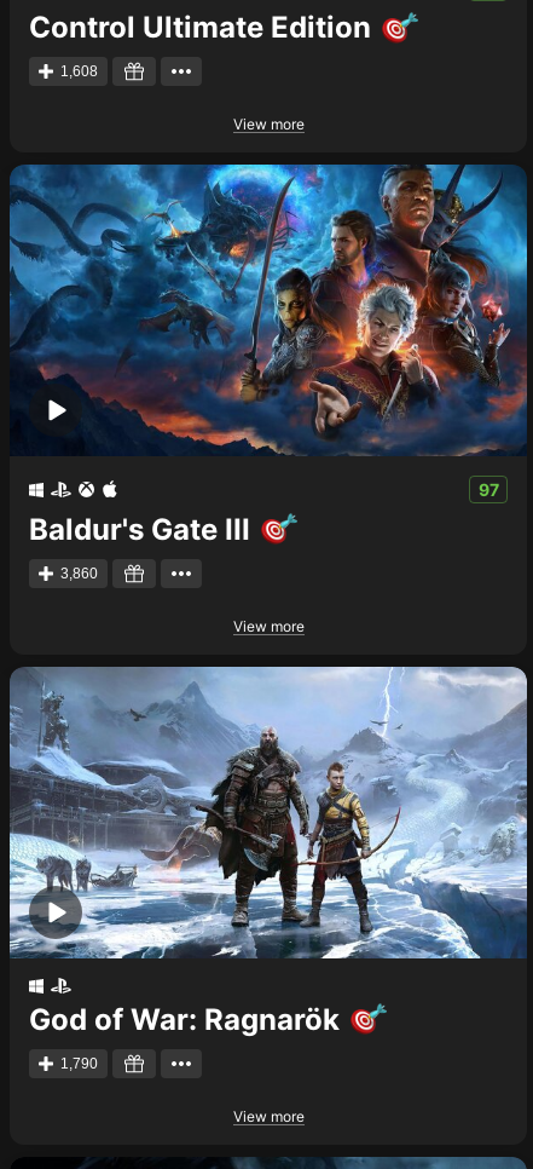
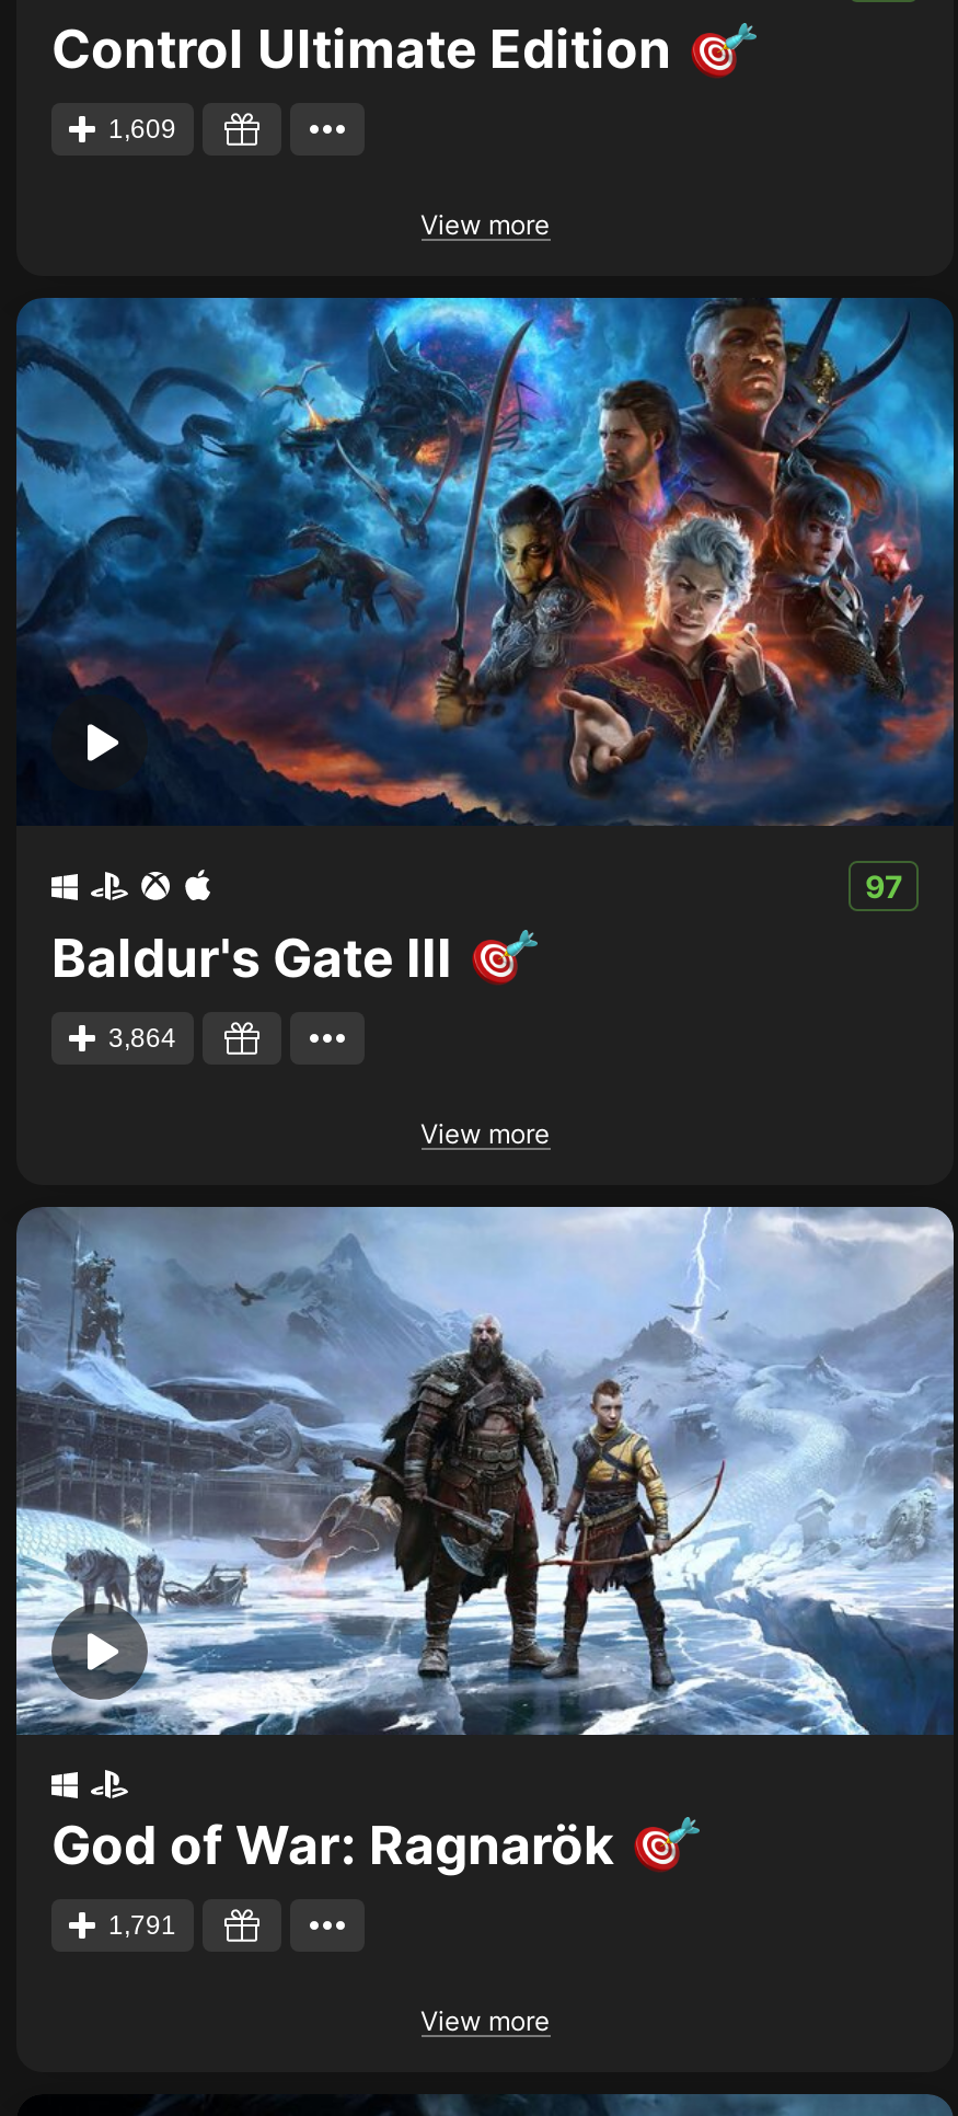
- 1,608
+ 1,609

- 3,860
+ 3,864

- 1,790
+ 1,791
